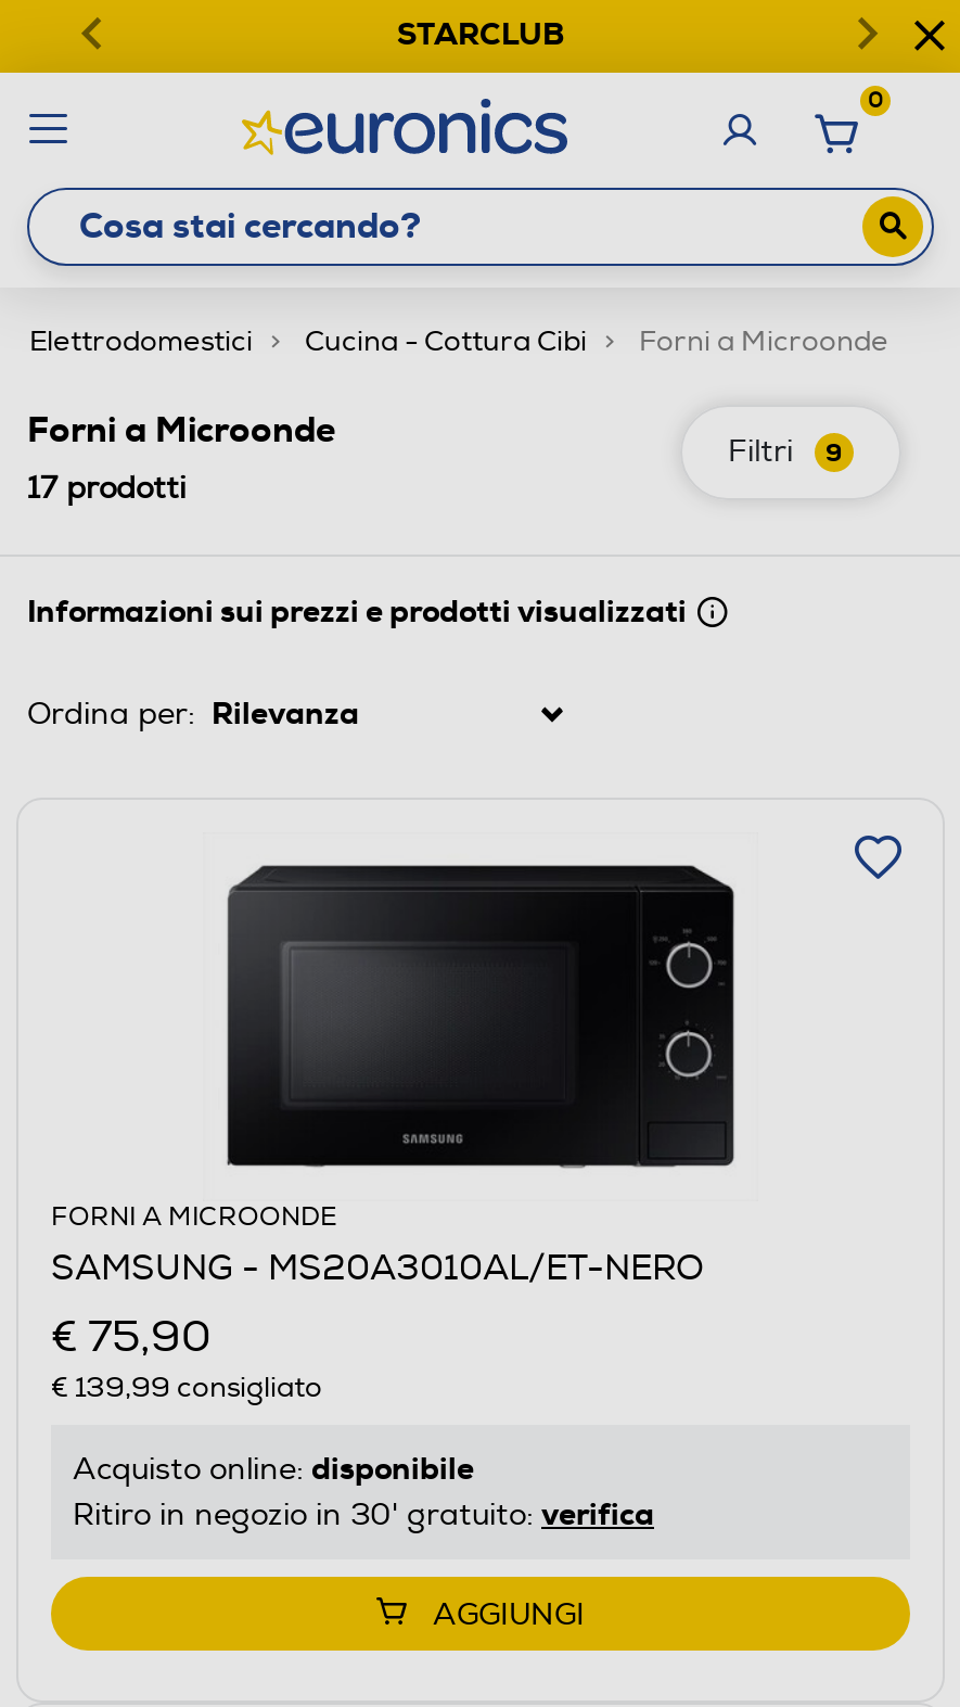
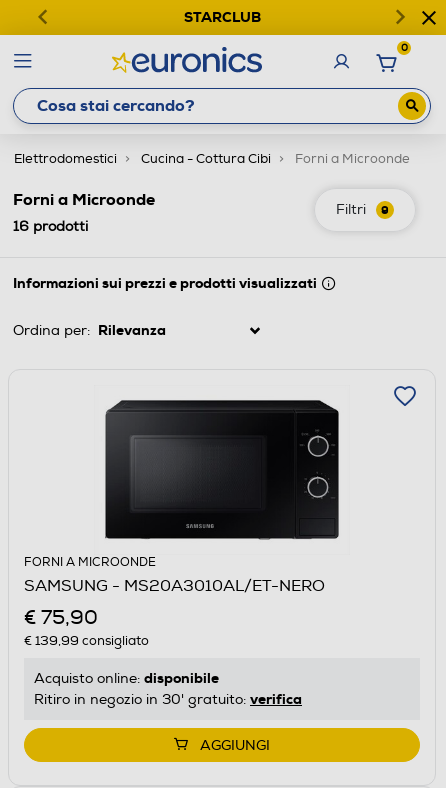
- 17 prodotti
+ 16 prodotti
